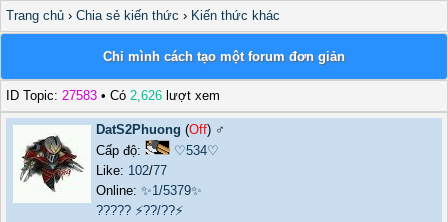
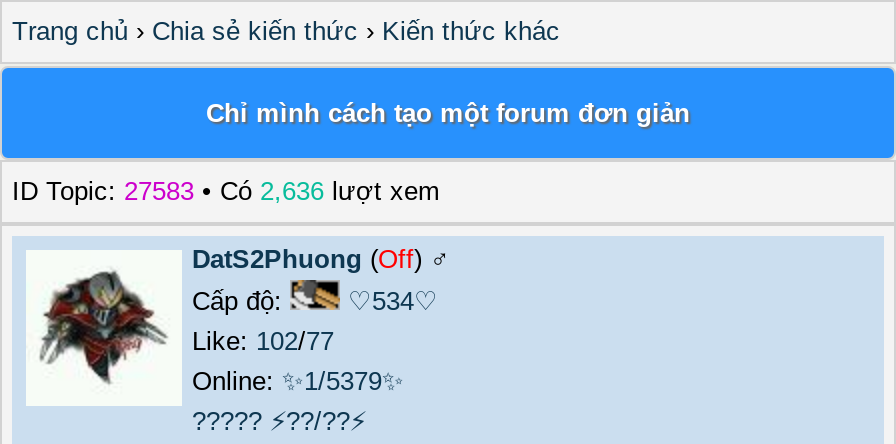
- ID Topic: 27583 • Có 2,626 lượt xem
+ ID Topic: 27583 • Có 2,636 lượt xem
